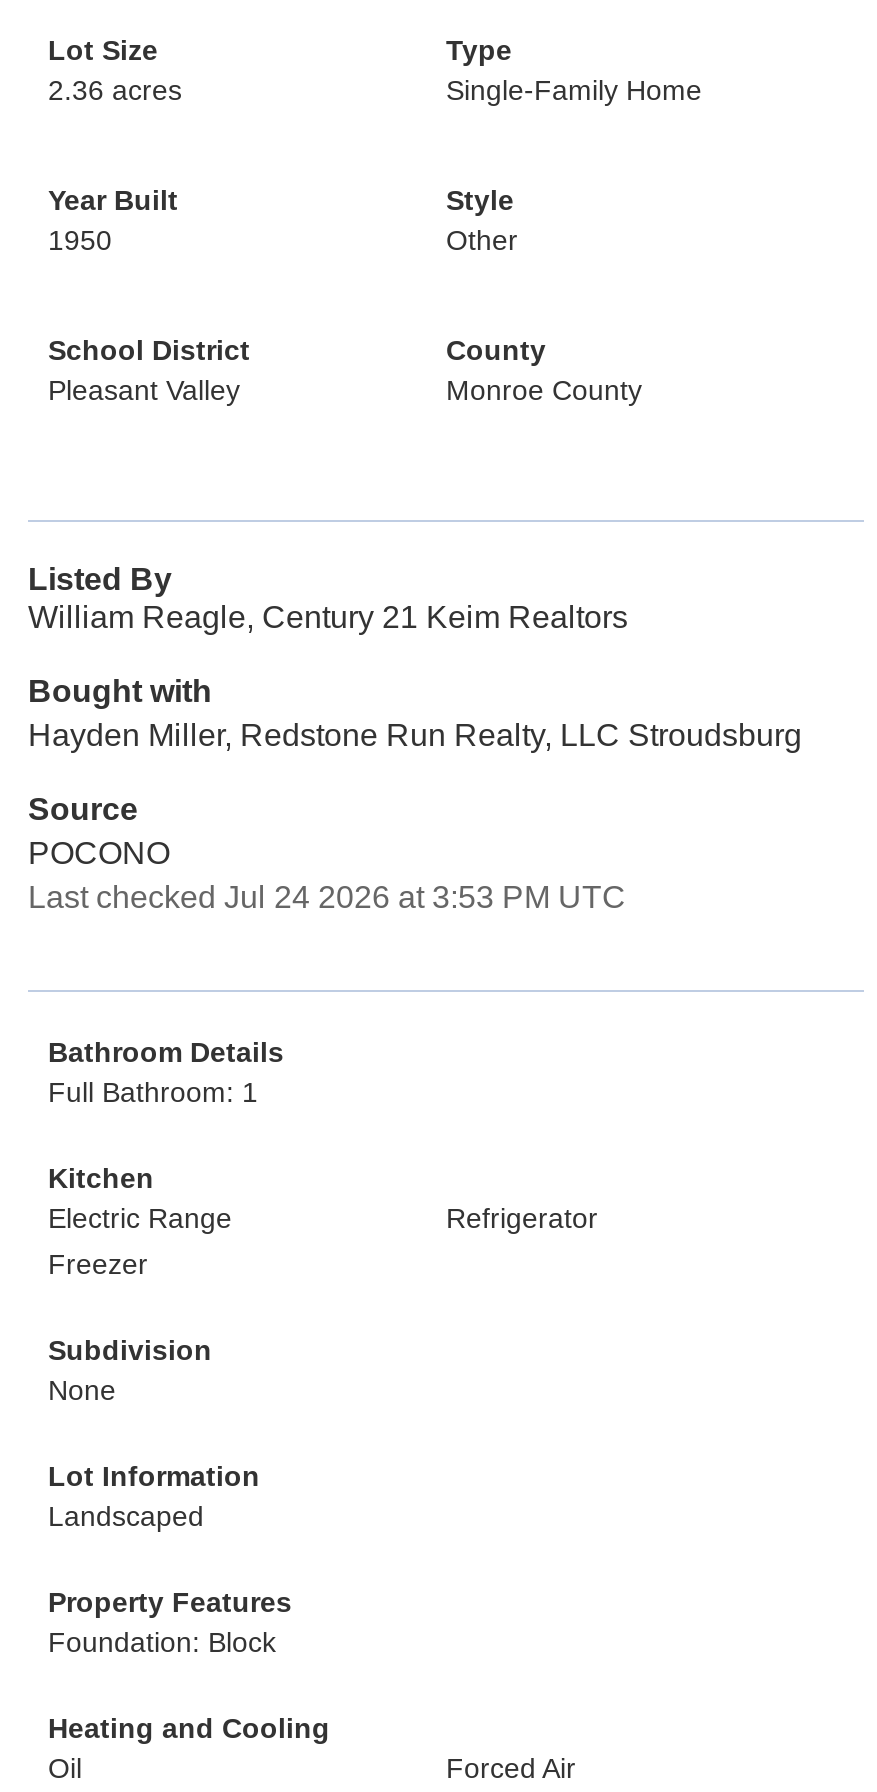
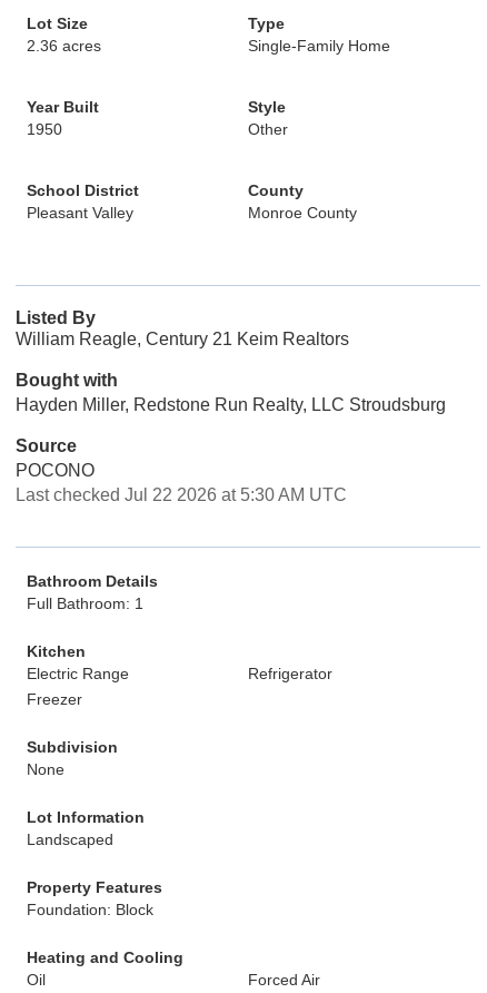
- Last checked Jul 24 2026 at 3:53 PM UTC
+ Last checked Jul 22 2026 at 5:30 AM UTC
